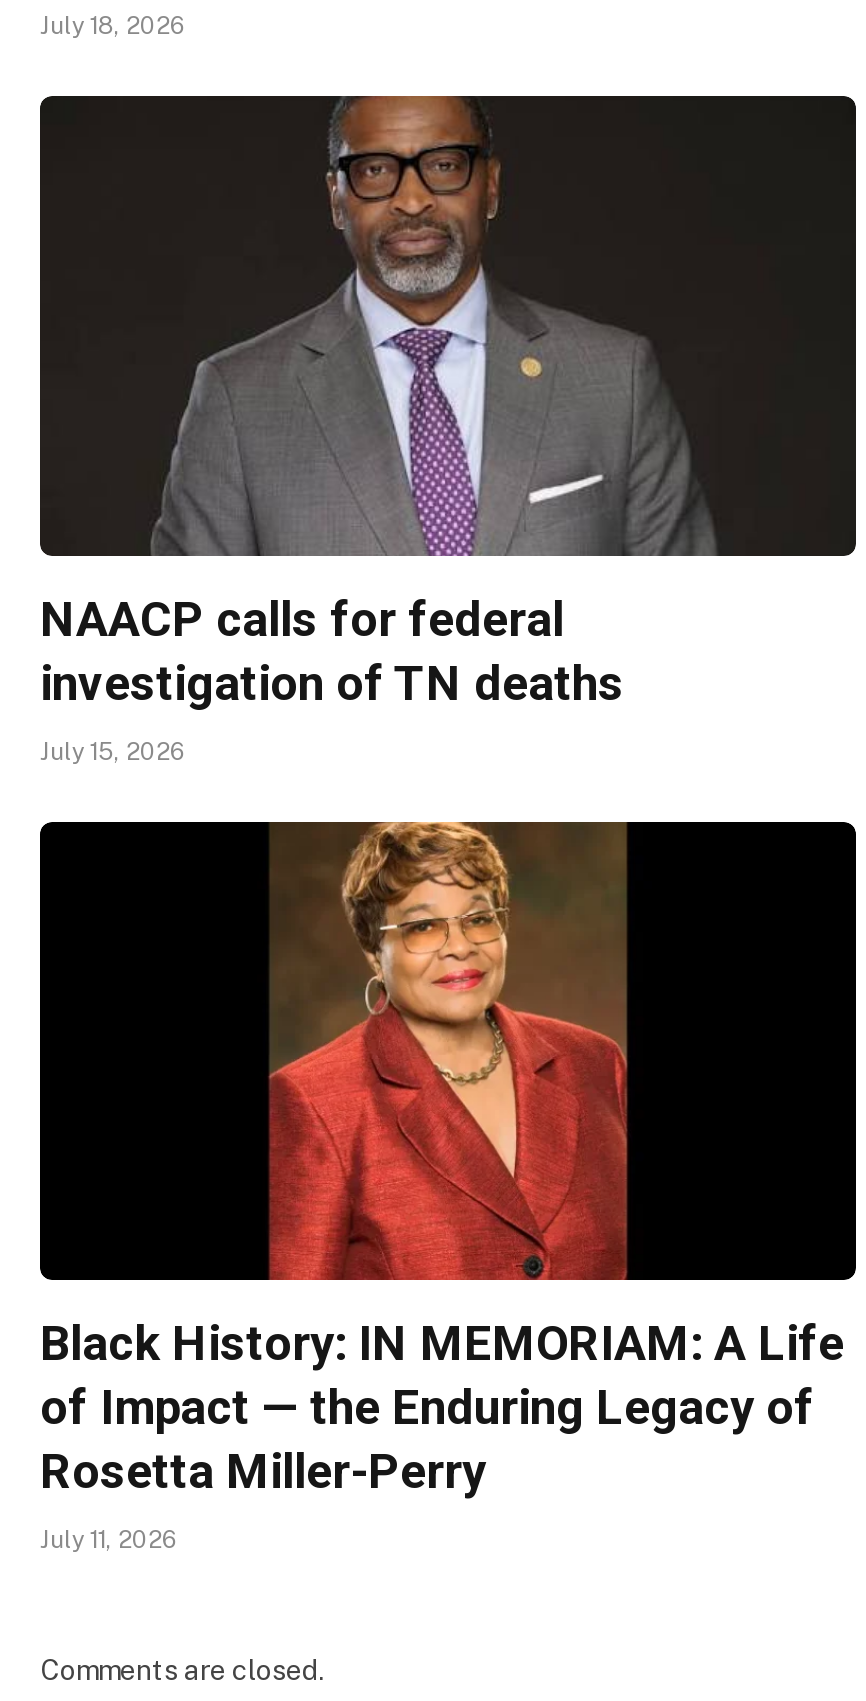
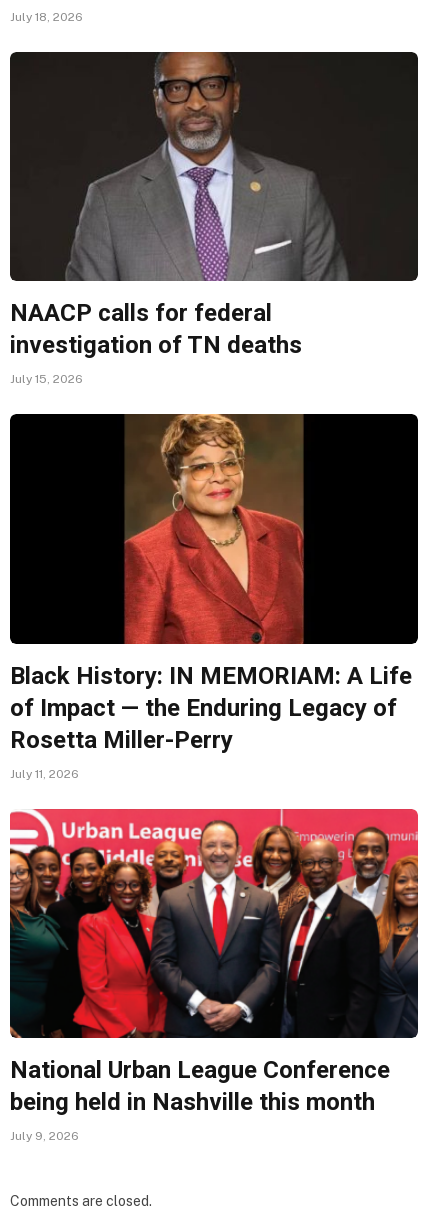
+ [image]
+ National Urban League Conference
+ being held in Nashville this month
+ July 9, 2026
